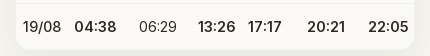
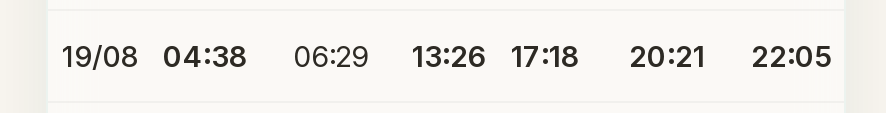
- 19/08 04:38 06:29 13:26 17:17 20:21 22:05
+ 19/08 04:38 06:29 13:26 17:18 20:21 22:05
